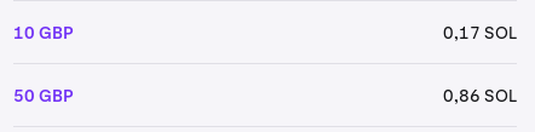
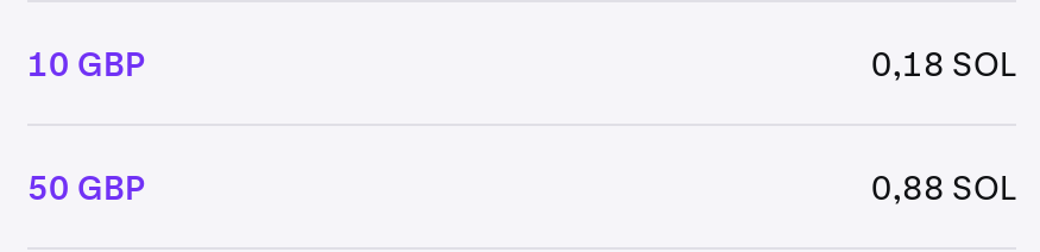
- 0,17 SOL
+ 0,18 SOL

- 0,86 SOL
+ 0,88 SOL
